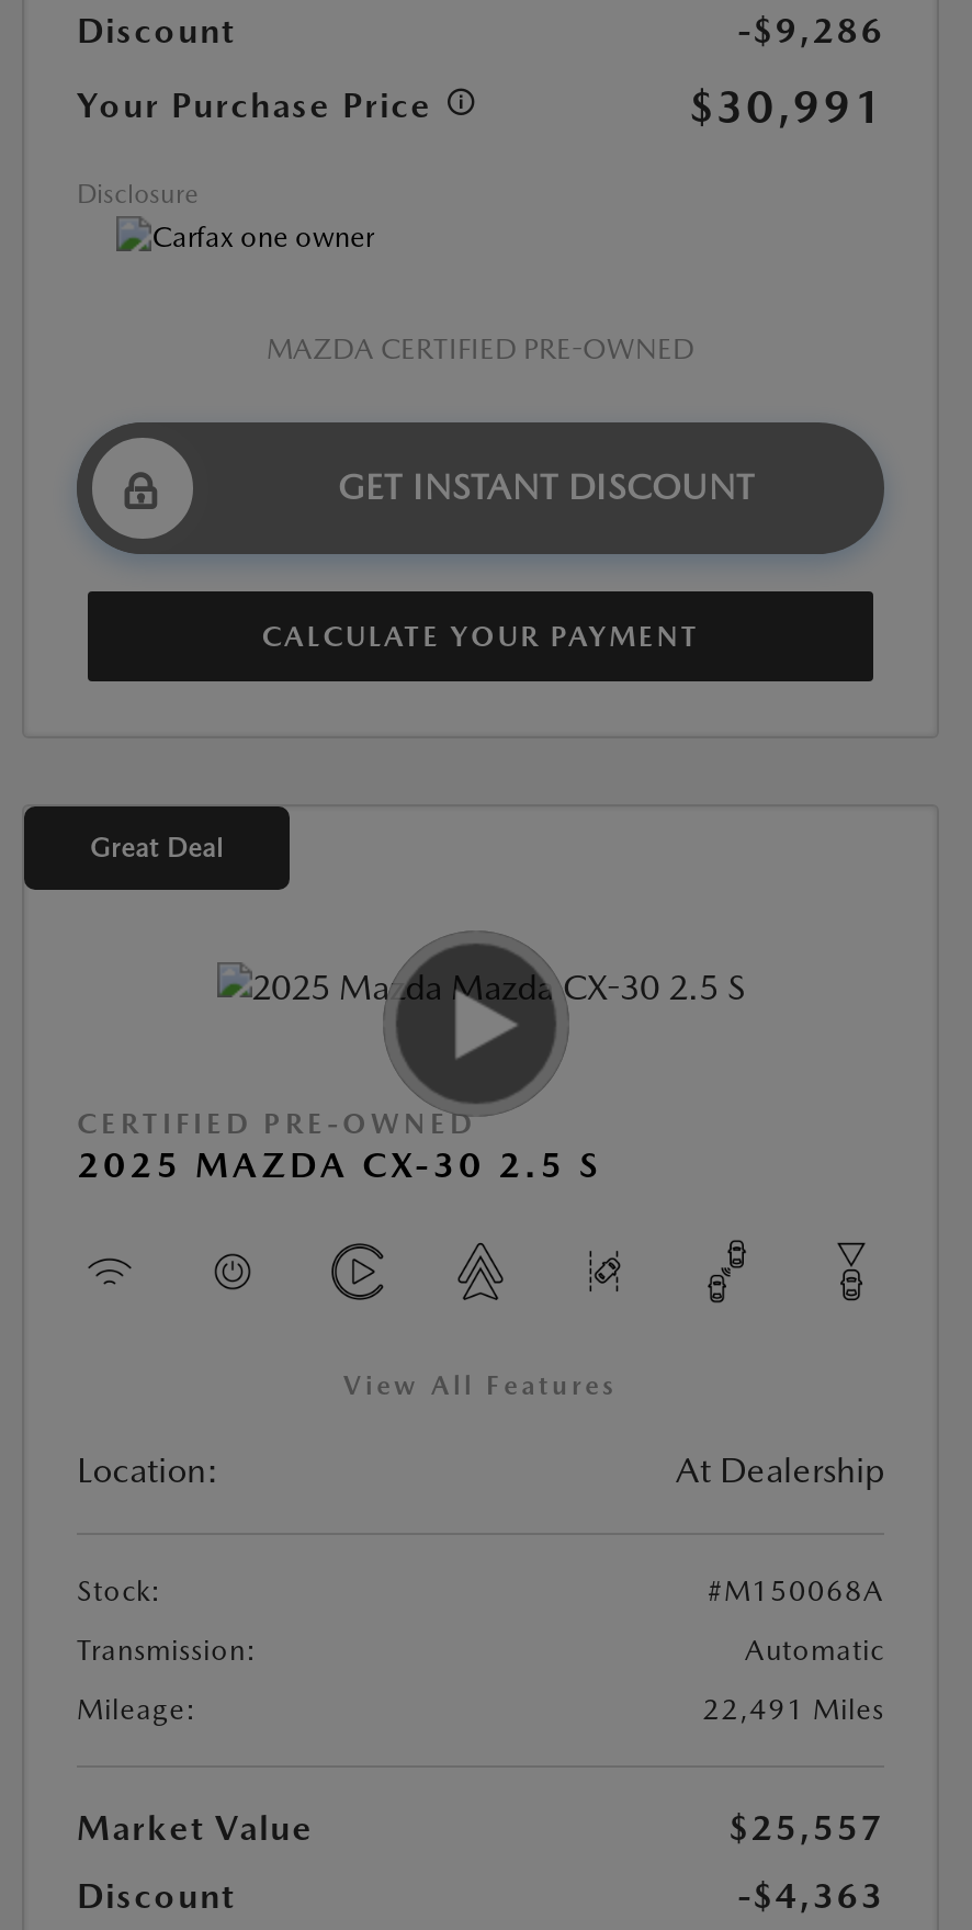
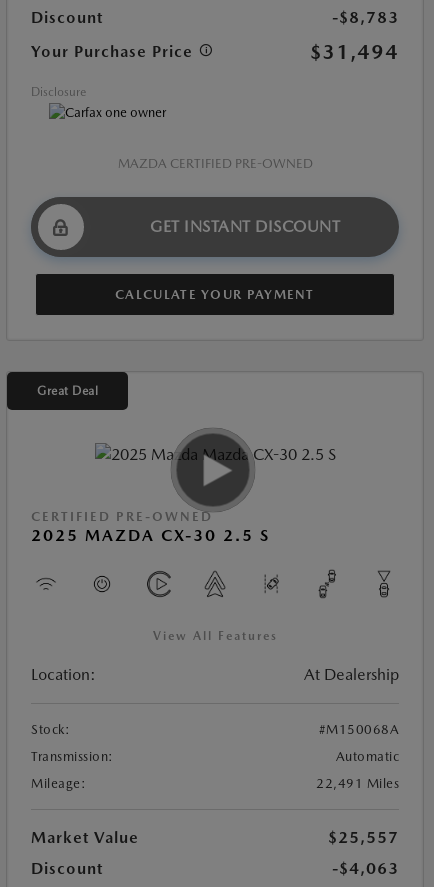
- -$9,286
+ -$8,783

- $30,991
+ $31,494

- -$4,363
+ -$4,063
